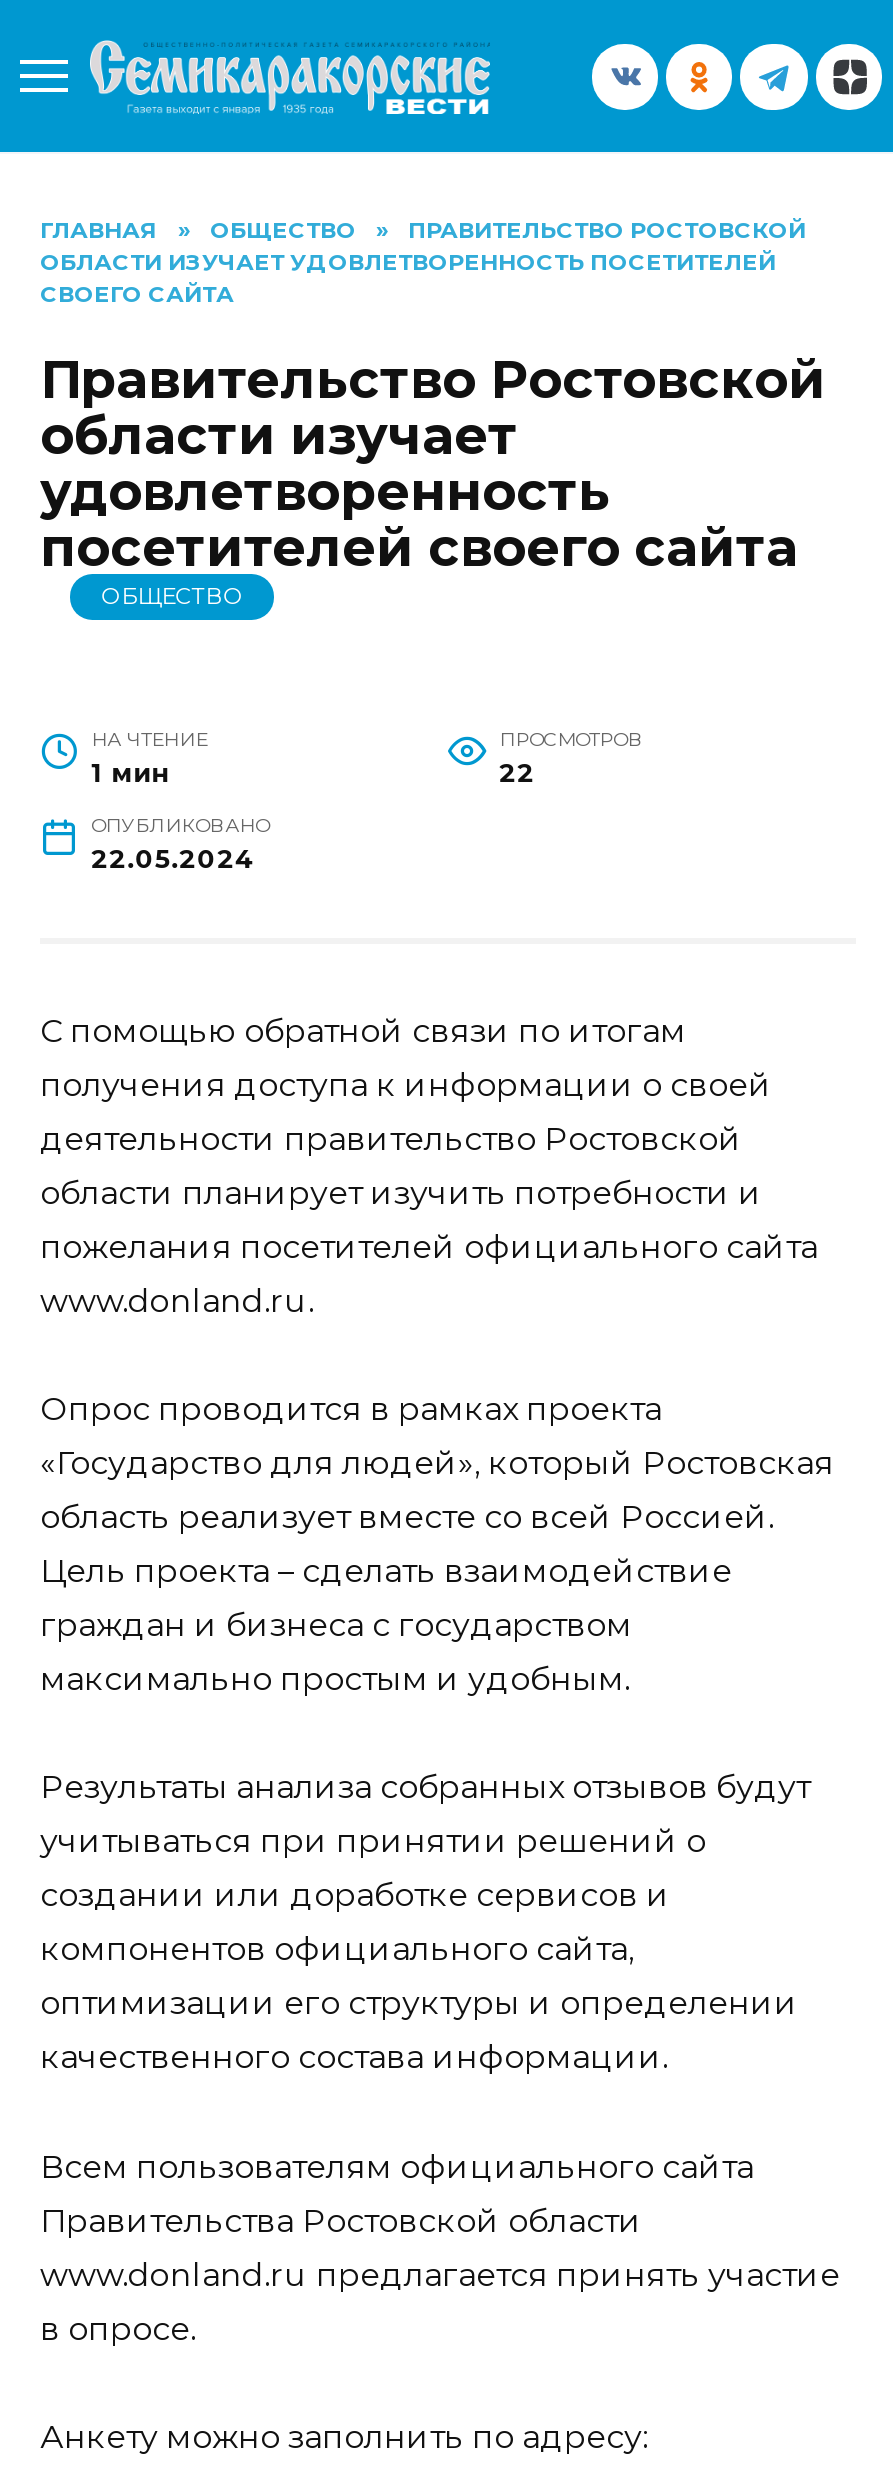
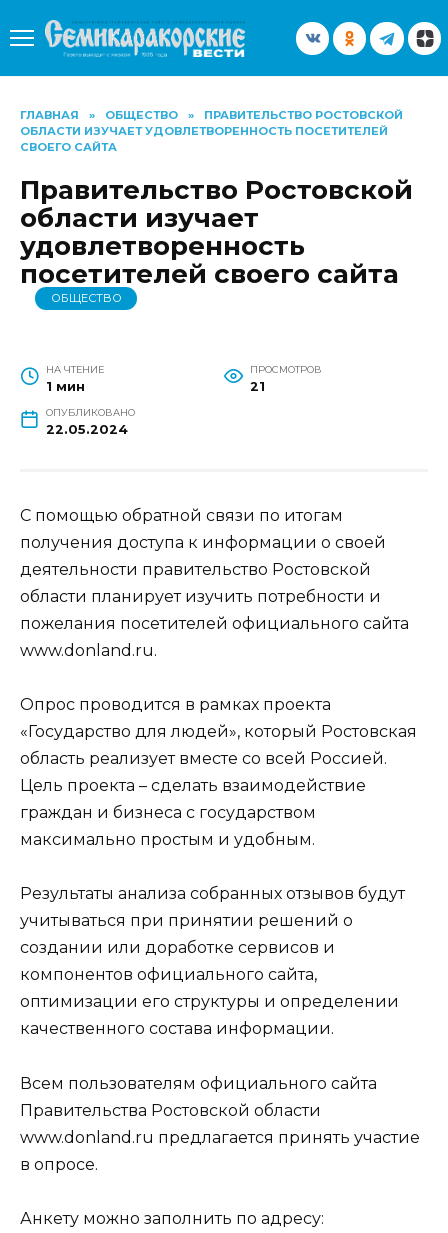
- 22
+ 21
